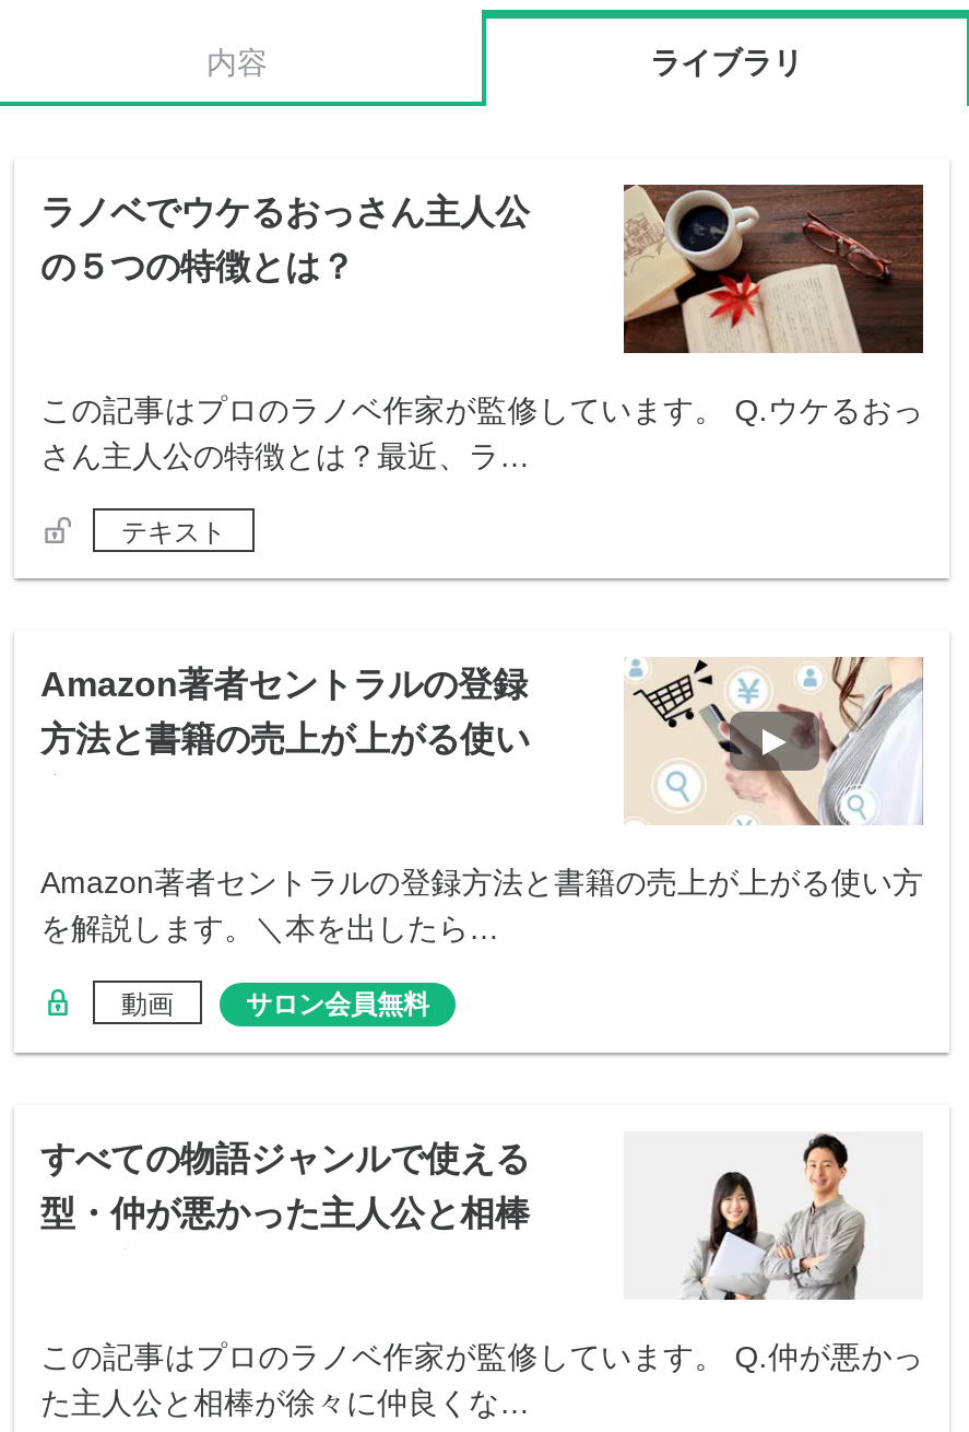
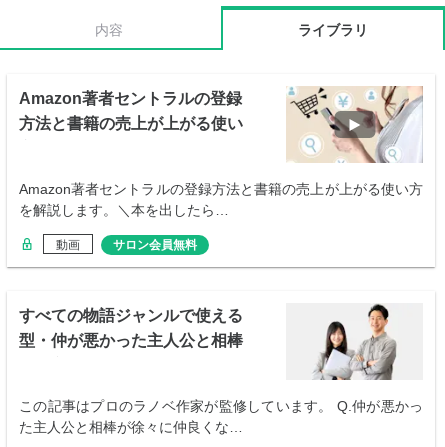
- ラノベでウケるおっさん主人公
- の５つの特徴とは？

- [image]
- この記事はプロのラノベ作家が監修しています。 Q.ウケるおっ
- さん主人公の特徴とは？最近、ラ…
- テキスト
